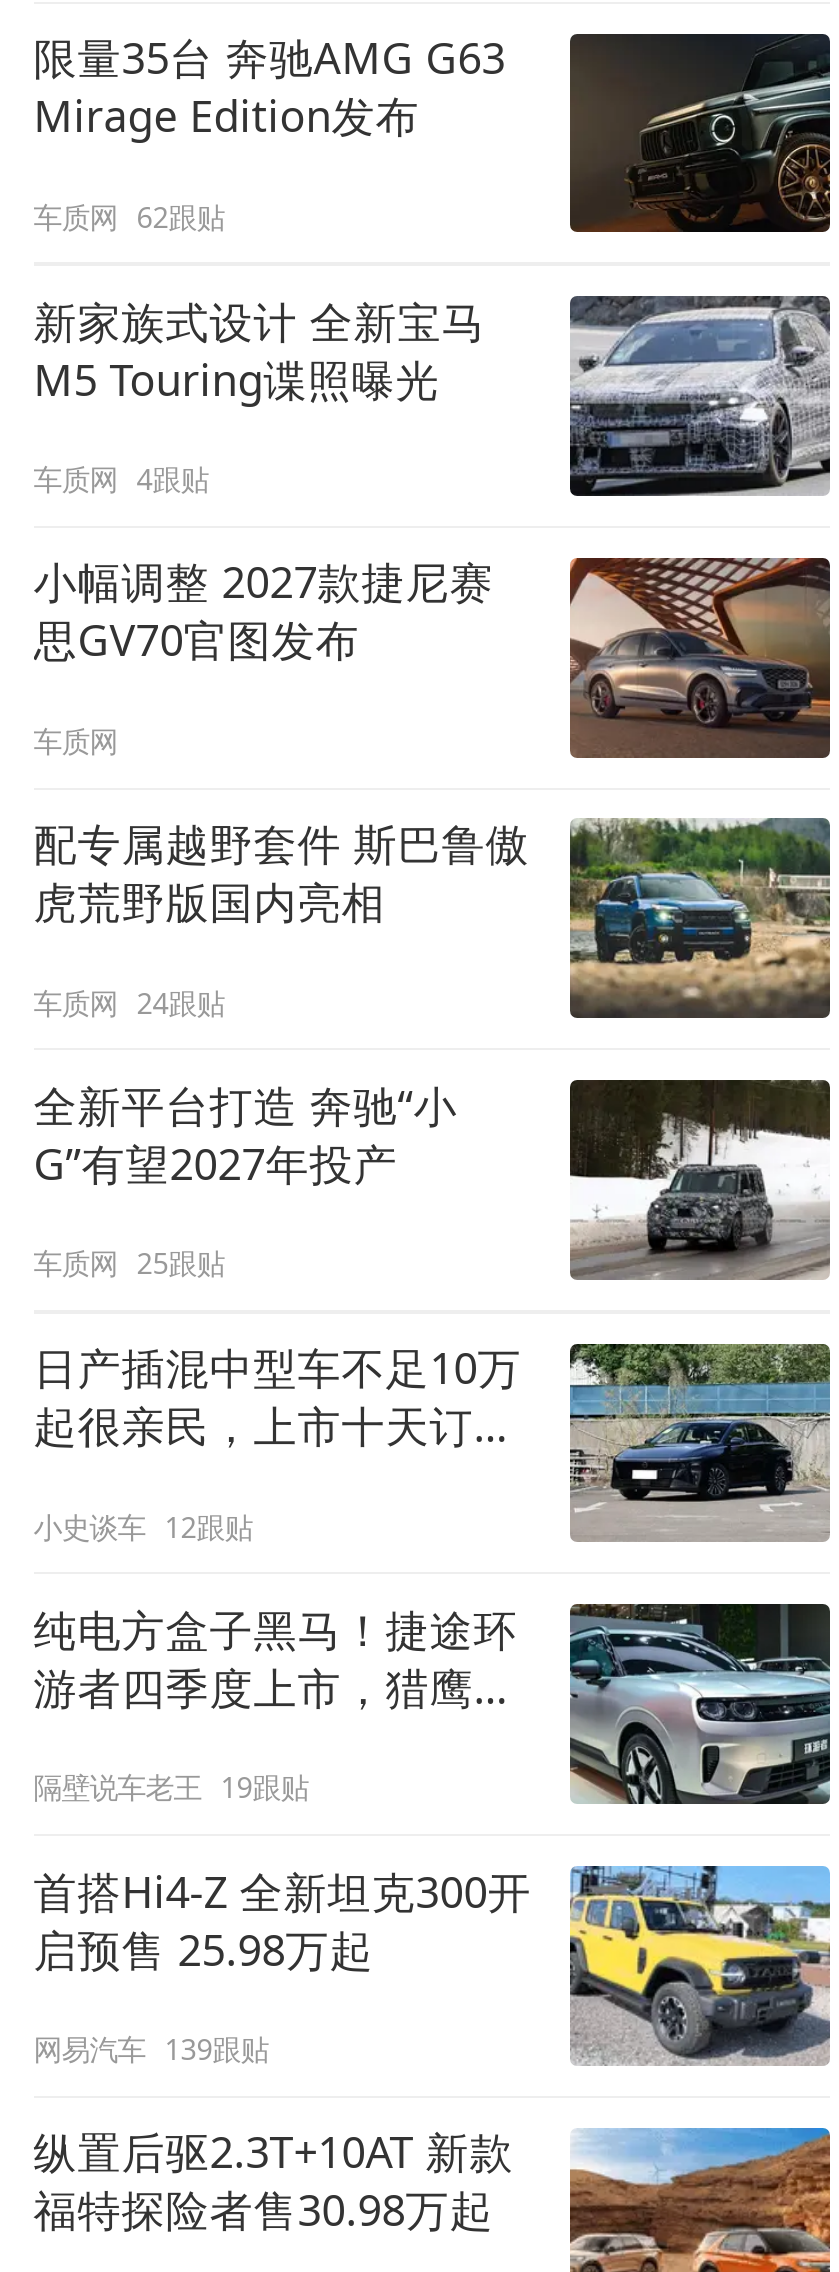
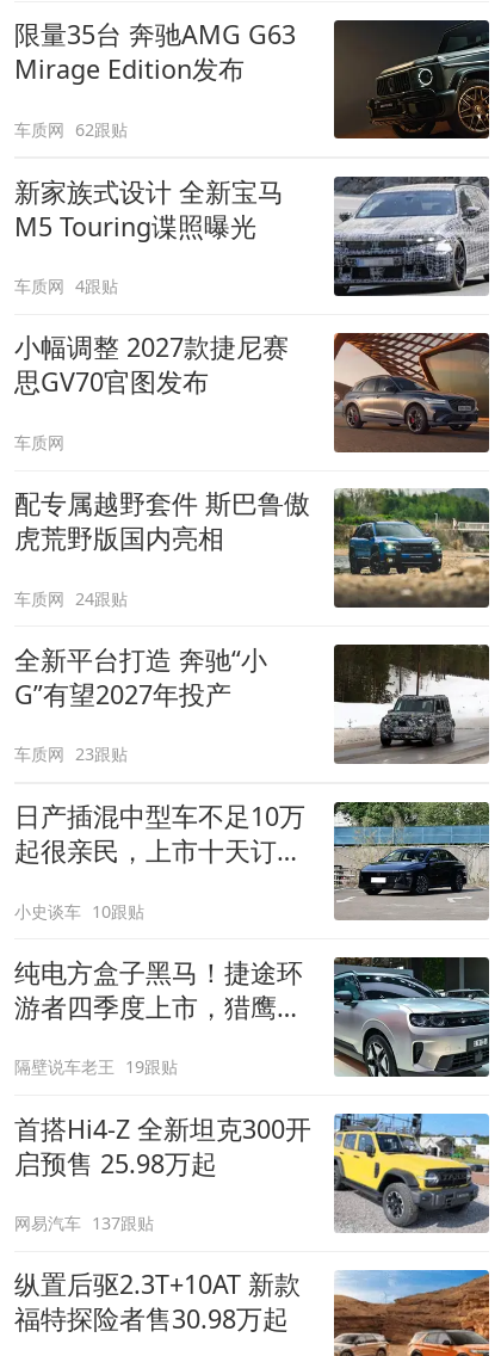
- 车质网 25跟贴
+ 车质网 23跟贴

- 小史谈车 12跟贴
+ 小史谈车 10跟贴

- 网易汽车 139跟贴
+ 网易汽车 137跟贴
